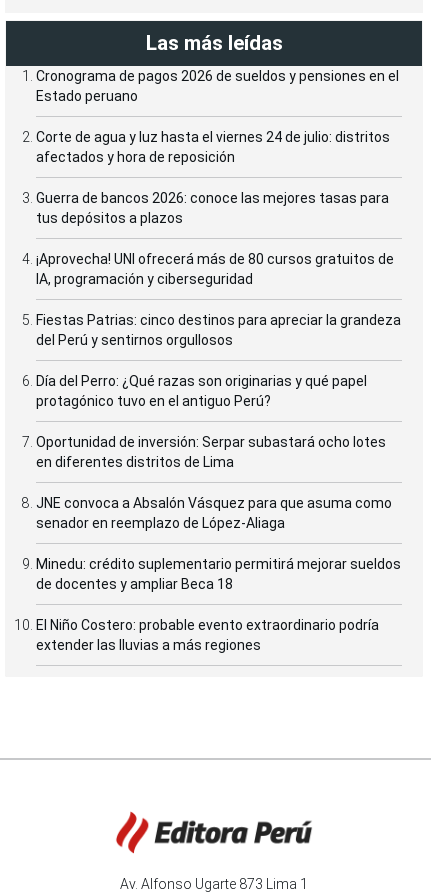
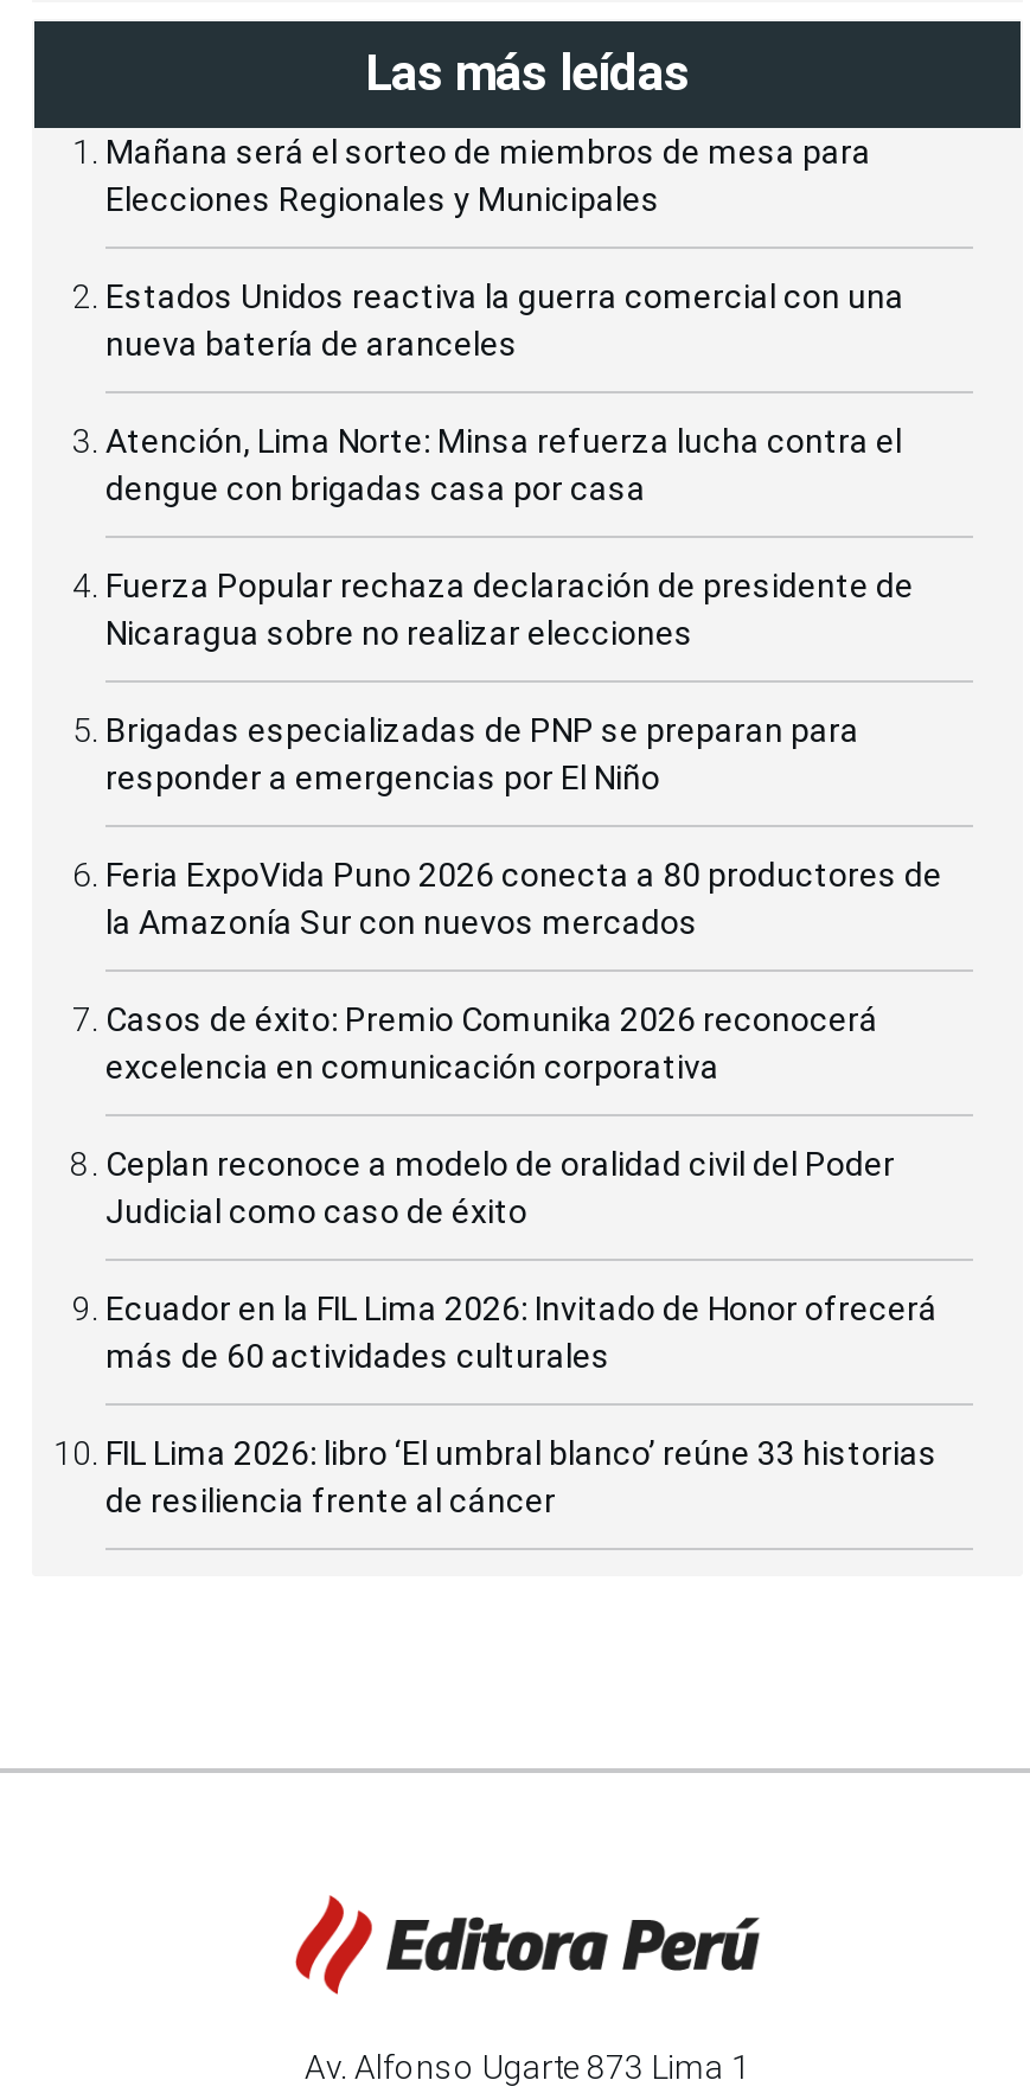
- Cronograma de pagos 2026 de sueldos y pensiones en el
- Estado peruano
+ Mañana será el sorteo de miembros de mesa para
+ Elecciones Regionales y Municipales

- Corte de agua y luz hasta el viernes 24 de julio: distritos
- afectados y hora de reposición
+ Estados Unidos reactiva la guerra comercial con una
+ nueva batería de aranceles

- Guerra de bancos 2026: conoce las mejores tasas para
- tus depósitos a plazos
+ Atención, Lima Norte: Minsa refuerza lucha contra el
+ dengue con brigadas casa por casa

- ¡Aprovecha! UNI ofrecerá más de 80 cursos gratuitos de
- IA, programación y ciberseguridad
+ Fuerza Popular rechaza declaración de presidente de
+ Nicaragua sobre no realizar elecciones

- Fiestas Patrias: cinco destinos para apreciar la grandeza
- del Perú y sentirnos orgullosos
+ Brigadas especializadas de PNP se preparan para
+ responder a emergencias por El Niño

- Día del Perro: ¿Qué razas son originarias y qué papel
- protagónico tuvo en el antiguo Perú?
+ Feria ExpoVida Puno 2026 conecta a 80 productores de
+ la Amazonía Sur con nuevos mercados

- Oportunidad de inversión: Serpar subastará ocho lotes
- en diferentes distritos de Lima
+ Casos de éxito: Premio Comunika 2026 reconocerá
+ excelencia en comunicación corporativa

- JNE convoca a Absalón Vásquez para que asuma como
- senador en reemplazo de López-Aliaga
+ Ceplan reconoce a modelo de oralidad civil del Poder
+ Judicial como caso de éxito

- Minedu: crédito suplementario permitirá mejorar sueldos
- de docentes y ampliar Beca 18
+ Ecuador en la FIL Lima 2026: Invitado de Honor ofrecerá
+ más de 60 actividades culturales

- El Niño Costero: probable evento extraordinario podría
- extender las lluvias a más regiones
+ FIL Lima 2026: libro ‘El umbral blanco’ reúne 33 historias
+ de resiliencia frente al cáncer
